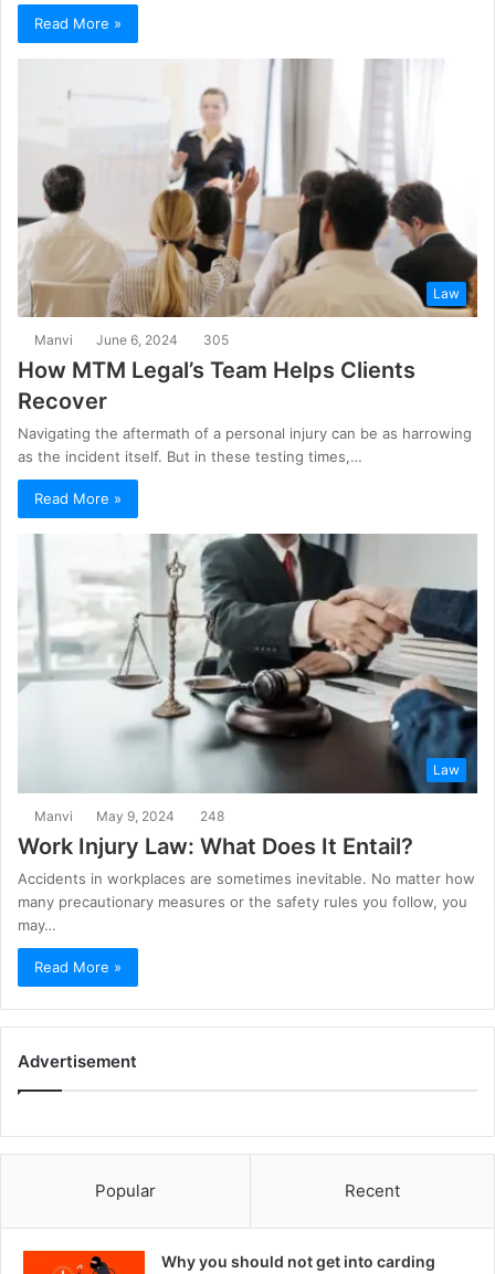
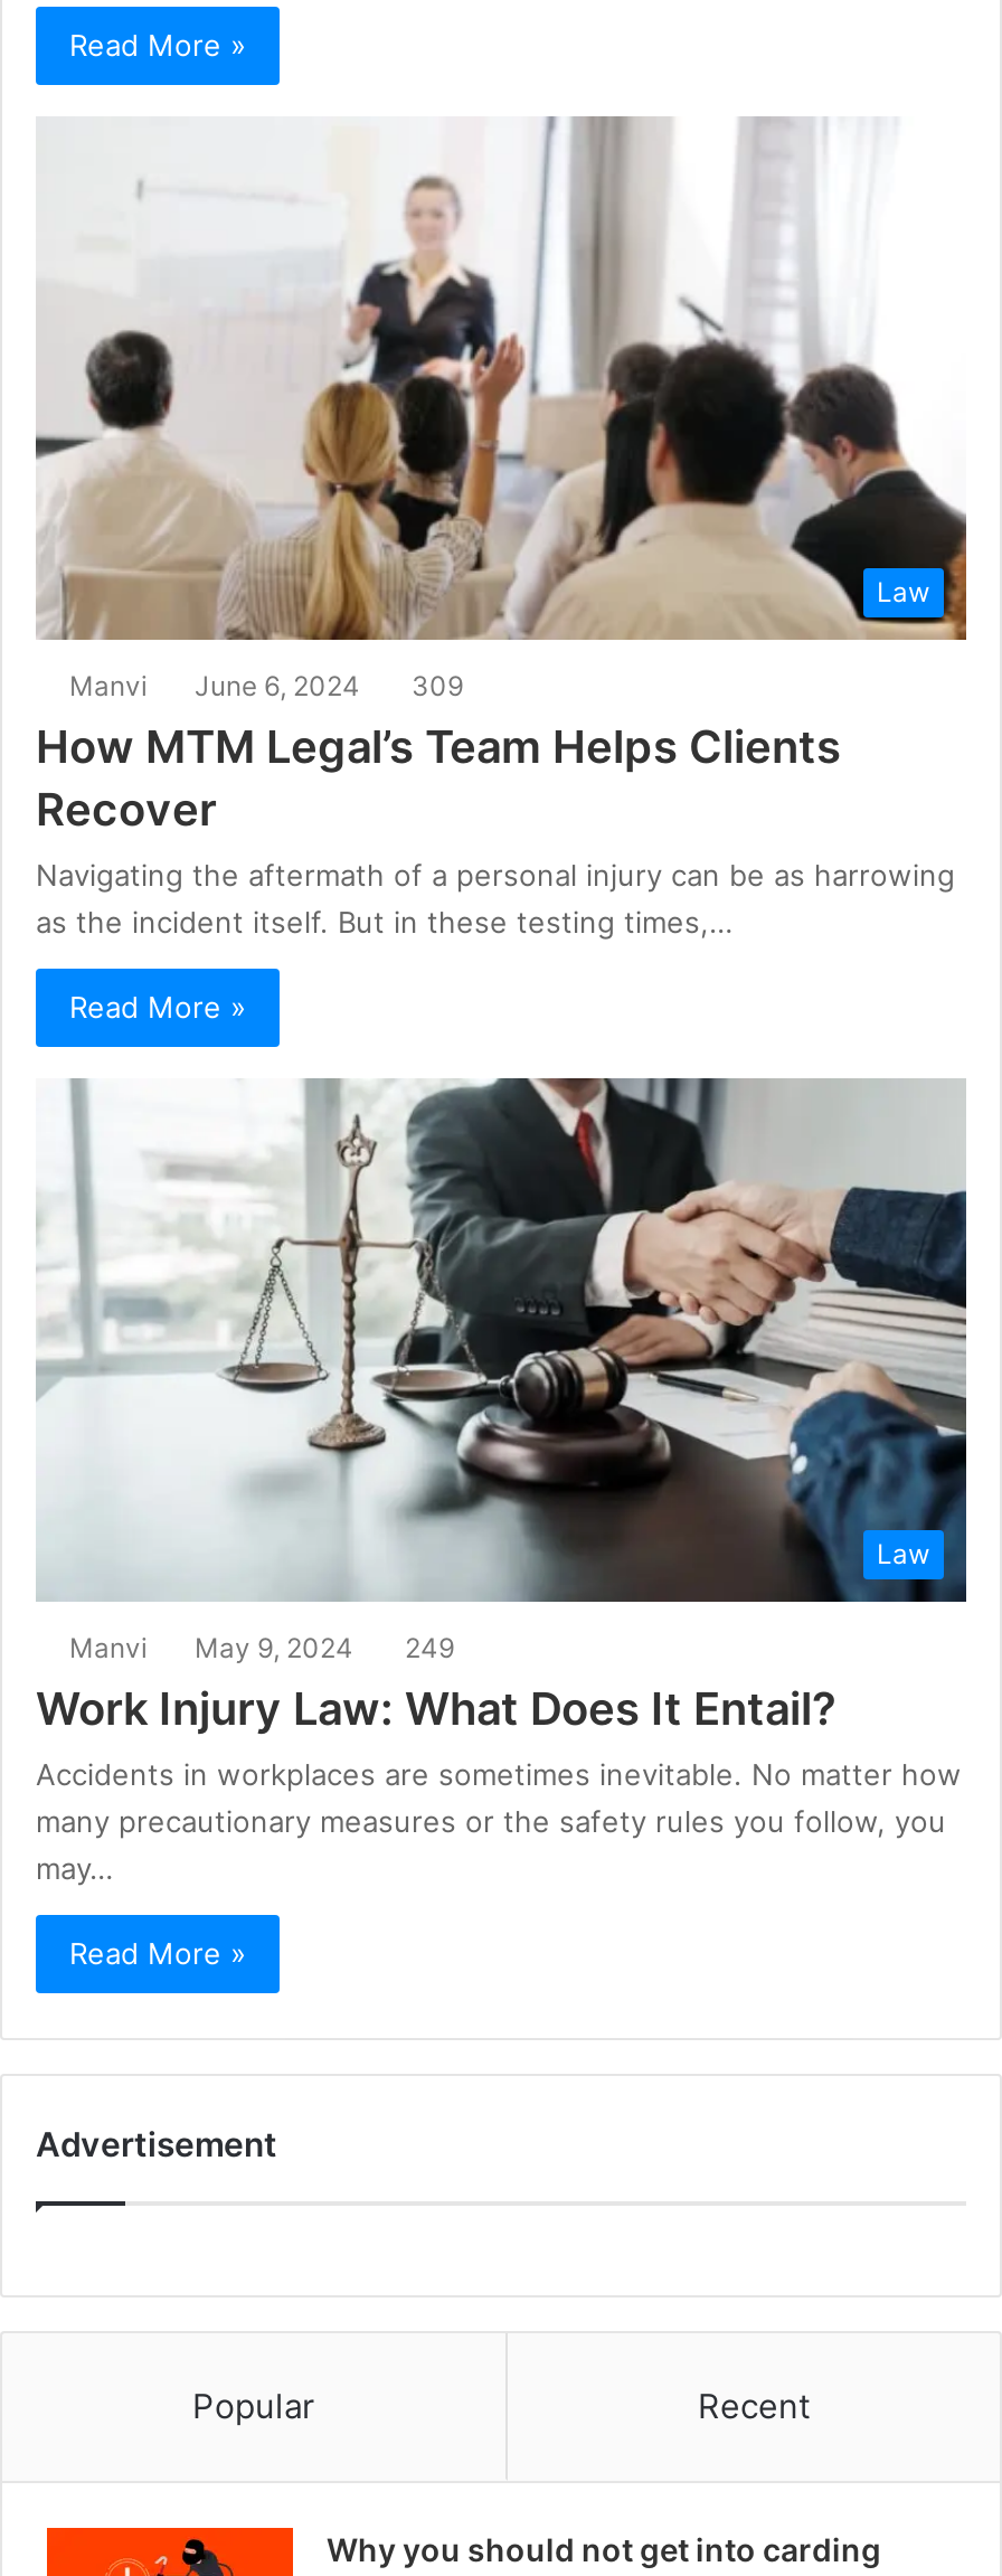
- Manvi June 6, 2024 305
+ Manvi June 6, 2024 309

- Manvi May 9, 2024 248
+ Manvi May 9, 2024 249
